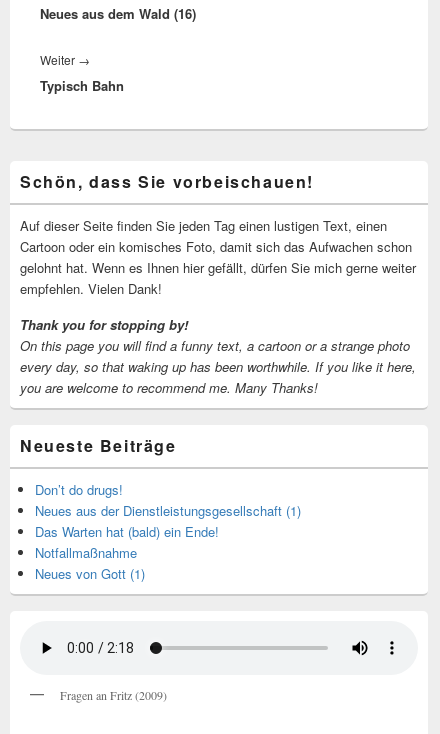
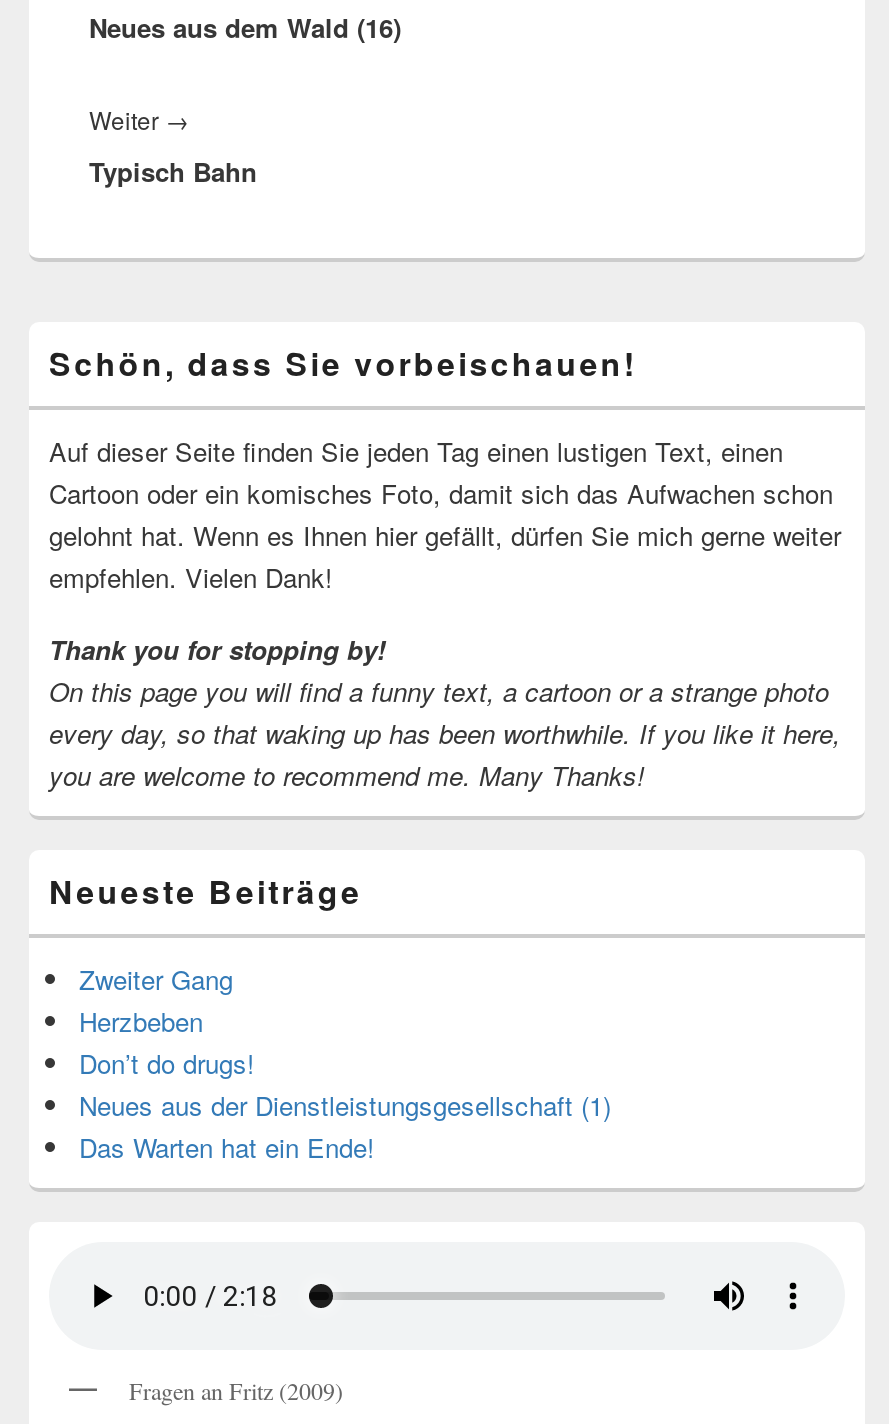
+ Zweiter Gang
+ Herzbeben

moved down: Don’t do drugs! | Neues aus der Dienstleistungsgesellschaft (1)

- Das Warten hat (bald) ein Ende!
- Notfallmaßnahme
- Neues von Gott (1)
+ Das Warten hat ein Ende!
